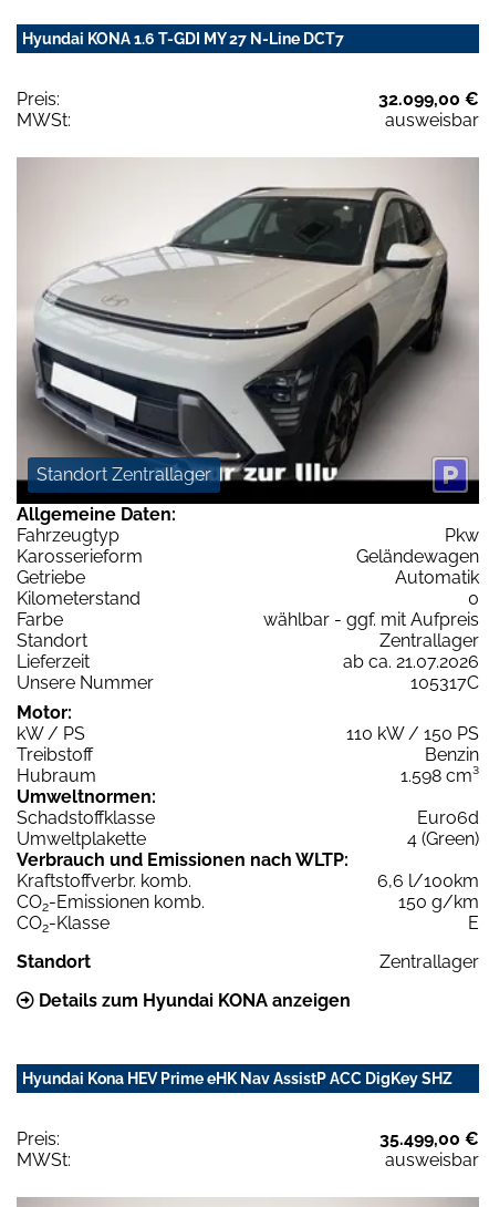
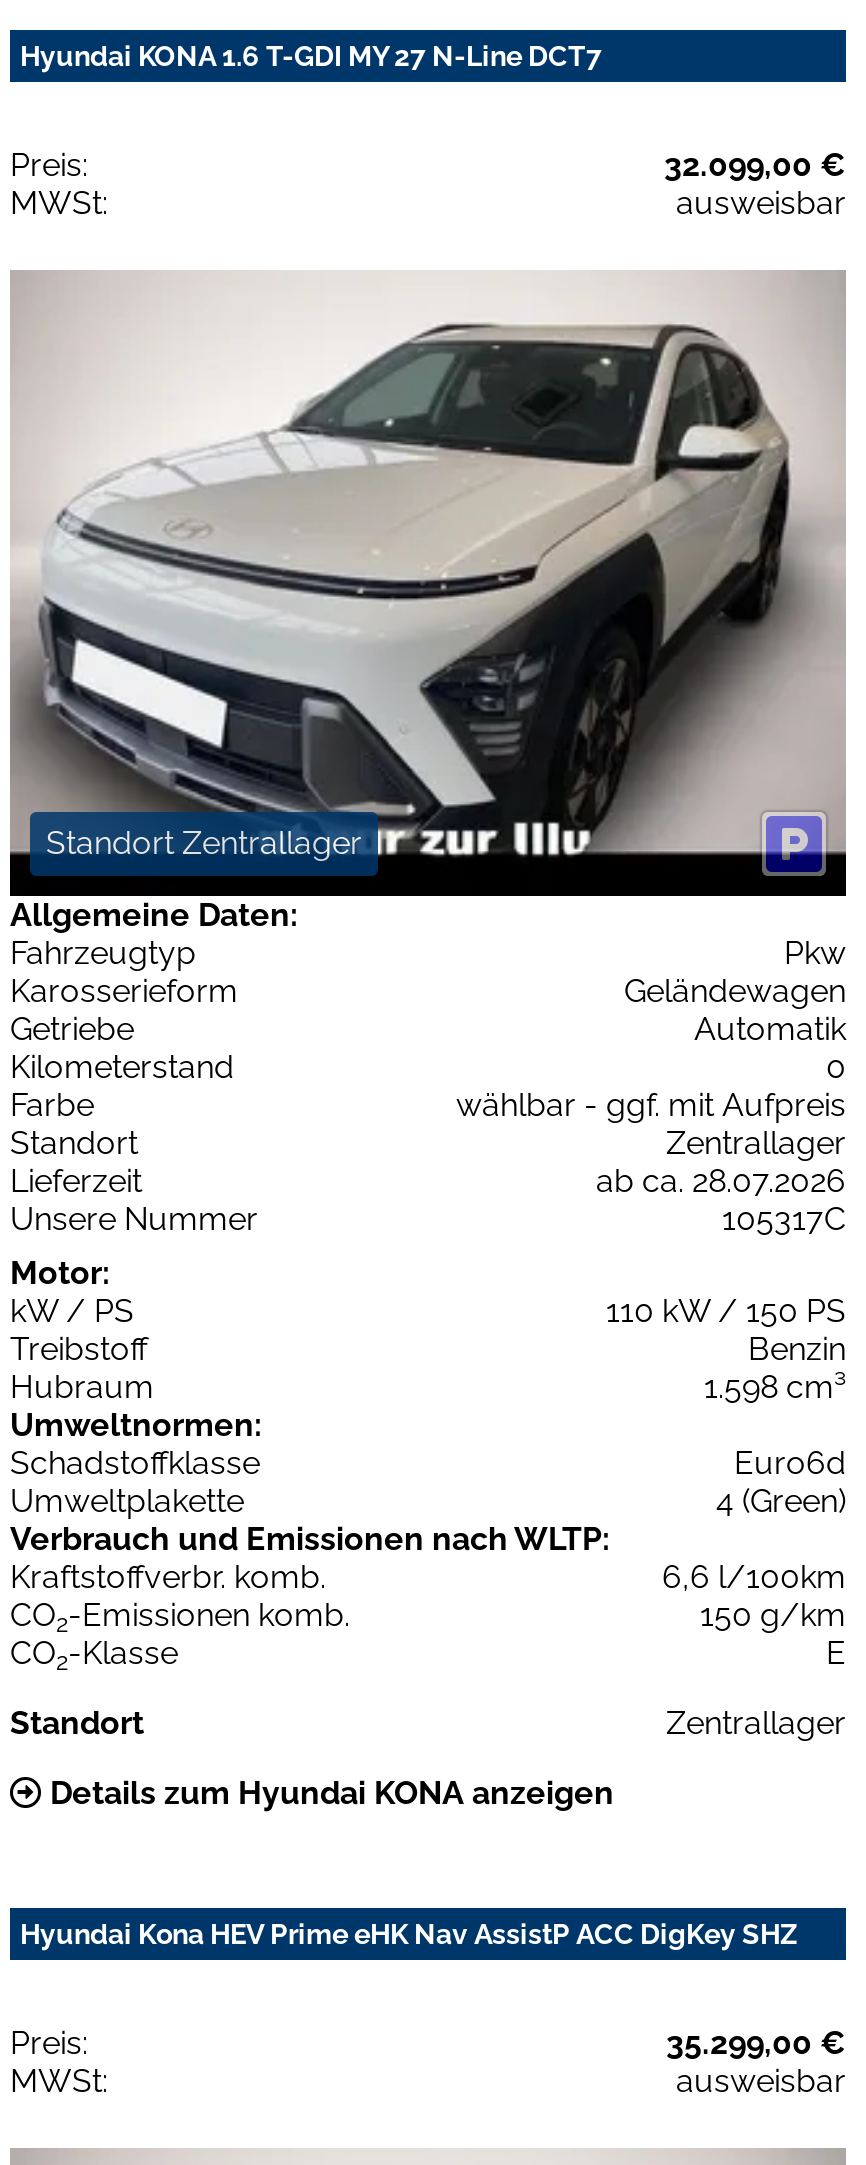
- ab ca. 21.07.2026
+ ab ca. 28.07.2026

- 35.499,00 €
+ 35.299,00 €
